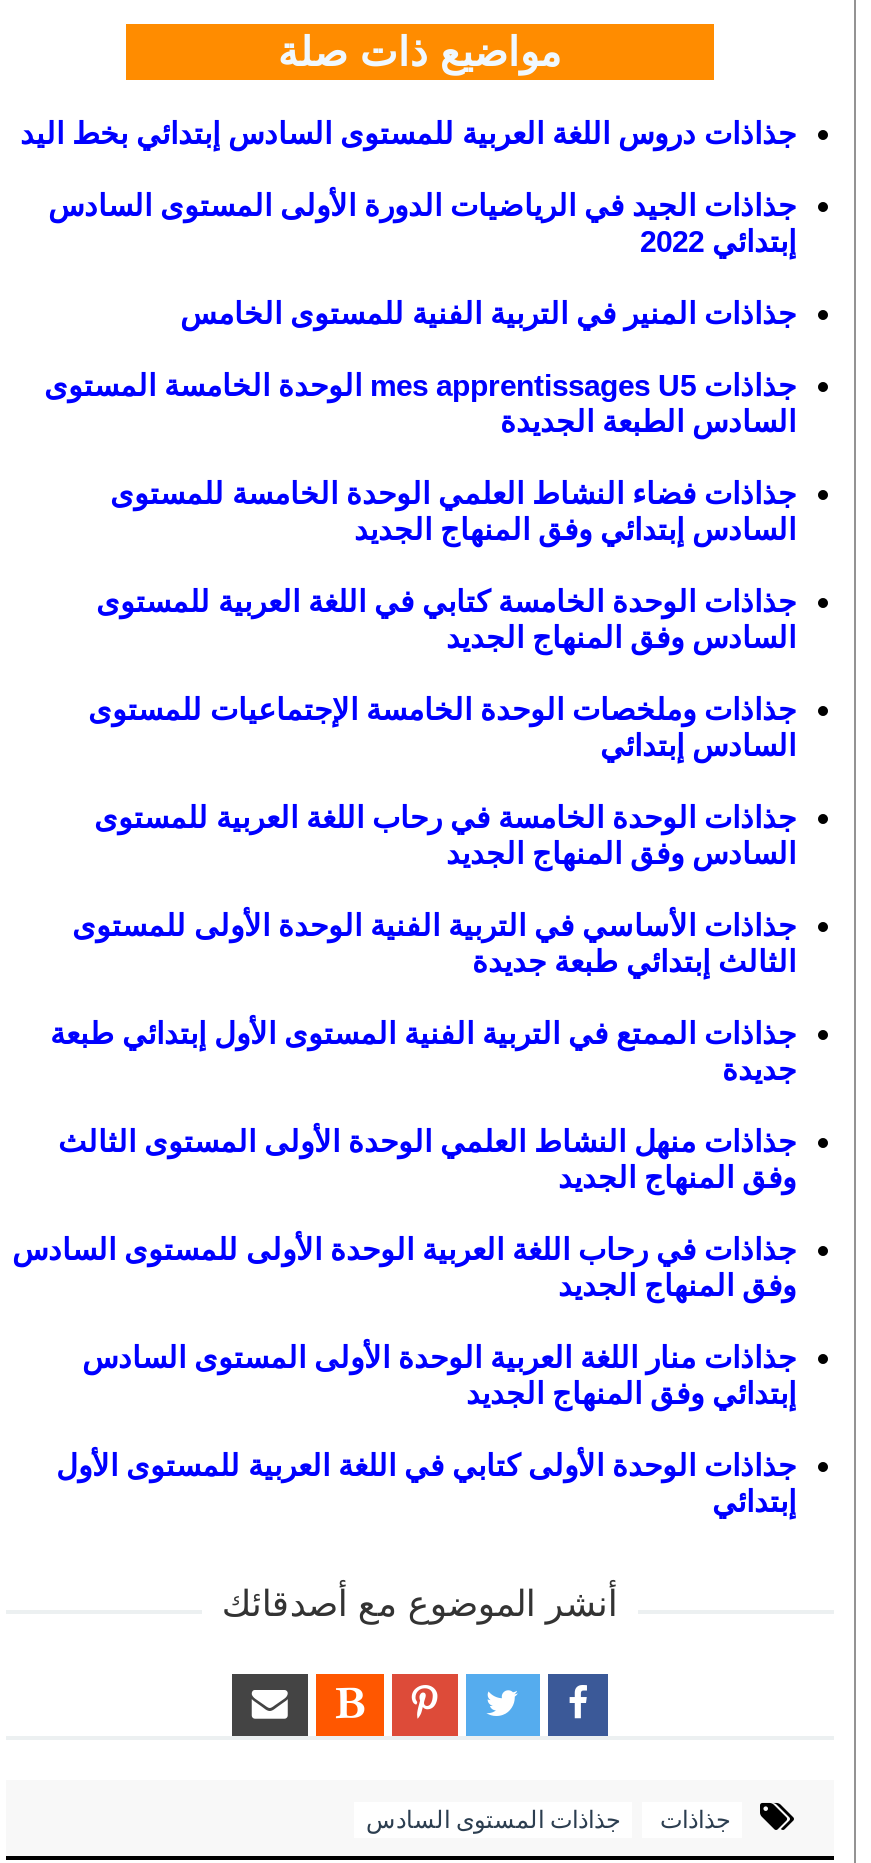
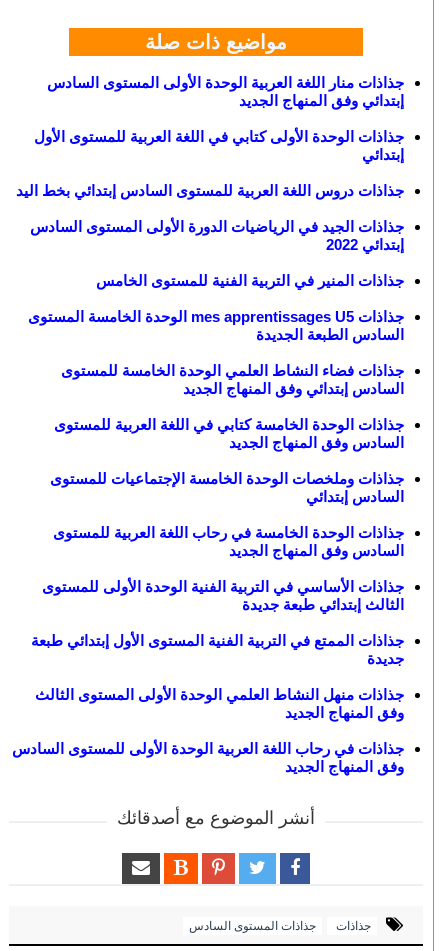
moved down: جذاذات دروس اللغة العربية للمستوى السادس إبتدائي بخط اليد | جذاذات الجيد في الرياضيات الدورة الأولى المستوى السادس | جذاذات المنير في التربية الفنية للمستوى الخامس | ... | جذاذات في رحاب اللغة العربية الوحدة الأولى للمستوى السادس | وفق المنهاج الجديد

moved up: جذاذات منار اللغة العربية الوحدة الأولى المستوى السادس | إبتدائي وفق المنهاج الجديد | جذاذات الوحدة الأولى كتابي في اللغة العربية للمستوى الأول | إبتدائي
